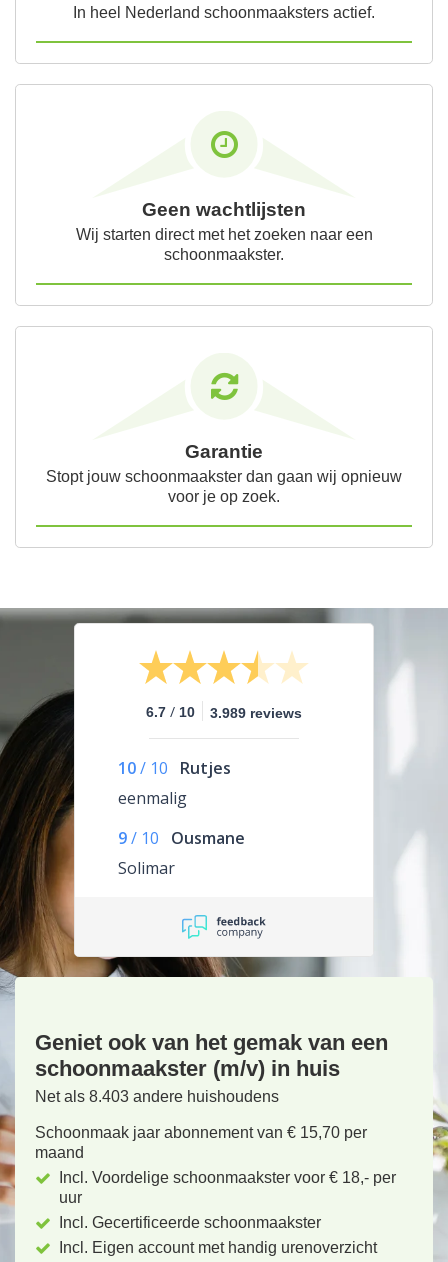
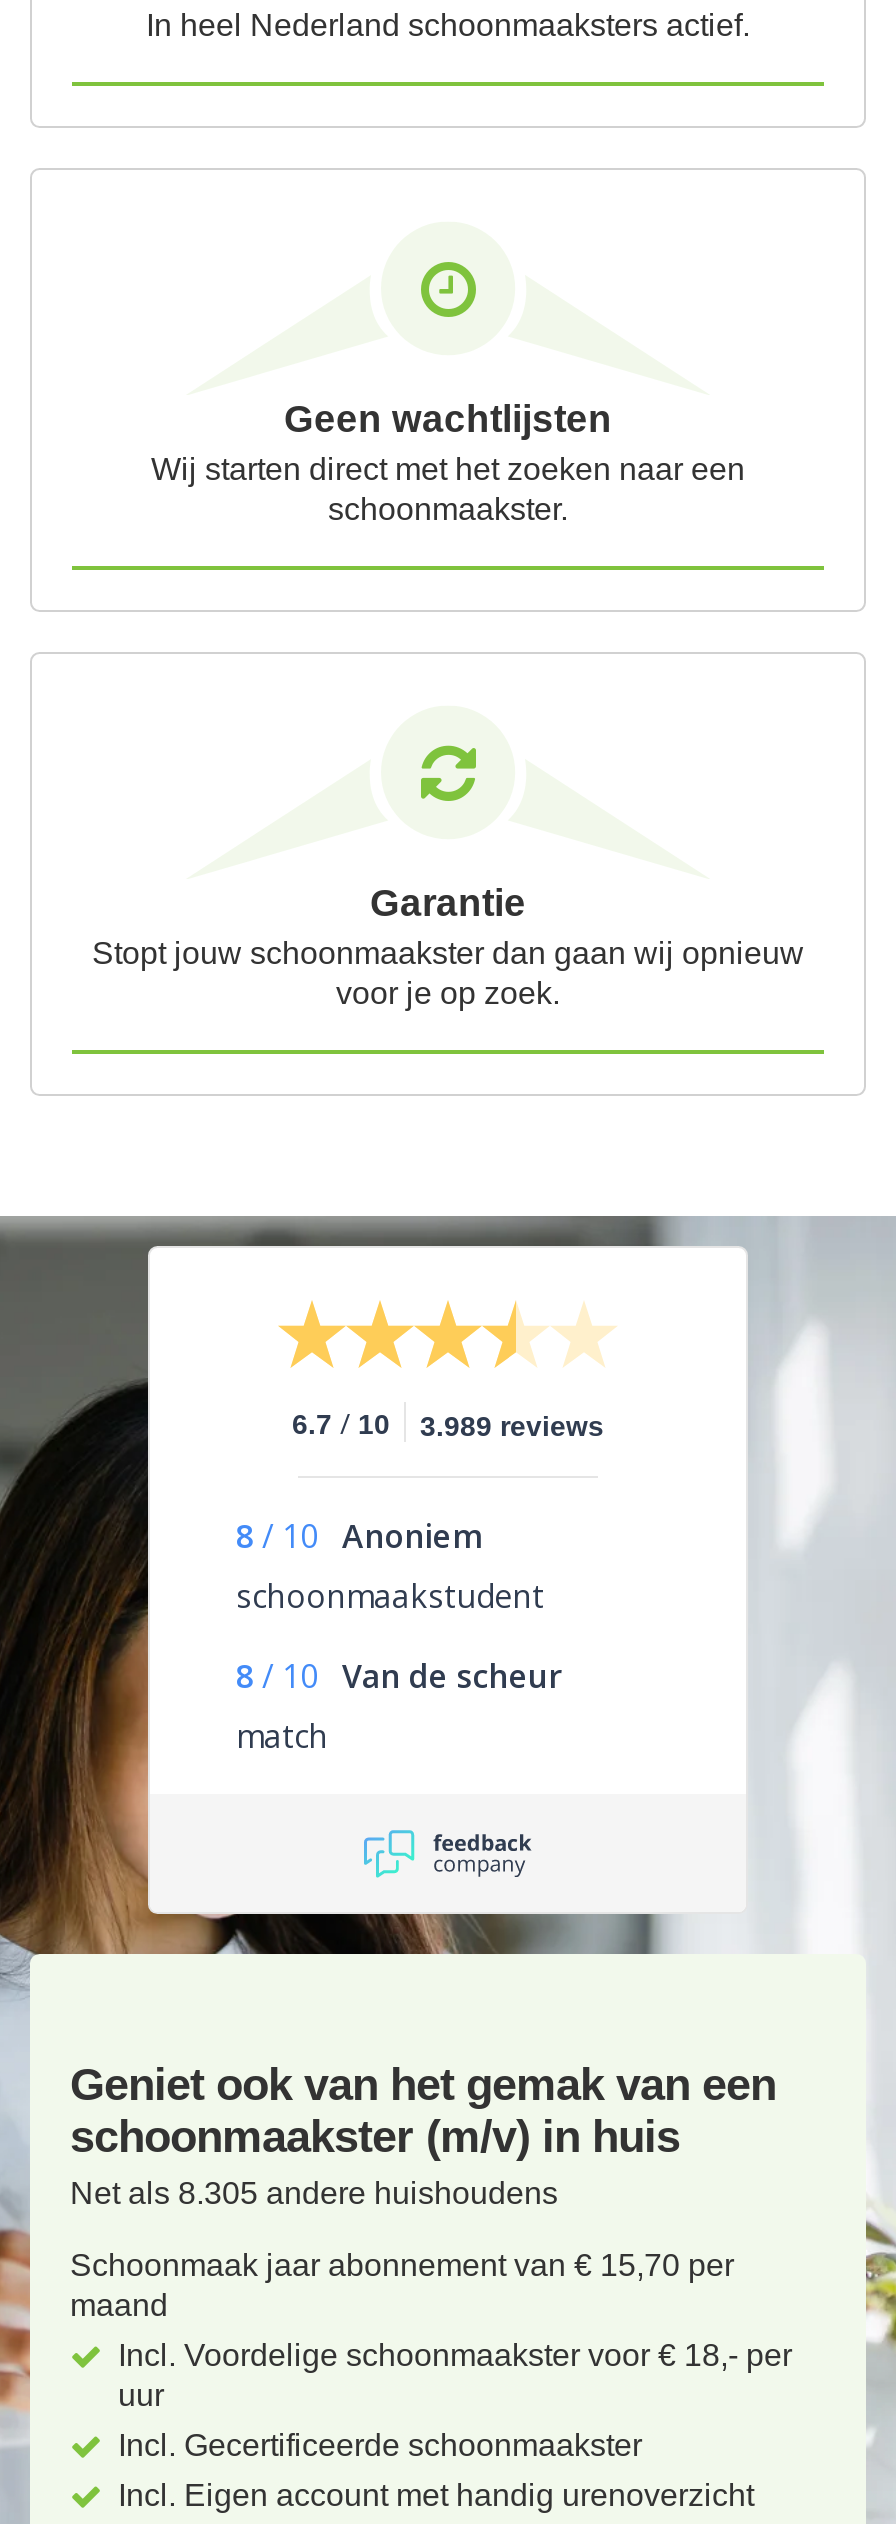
- 10 / 10 Rutjes
- eenmalig
+ 8 / 10 Anoniem
+ schoonmaakstudent

- 9 / 10 Ousmane
- Solimar
+ 8 / 10 Van de scheur
+ match

- Net als 8.403 andere huishoudens
+ Net als 8.305 andere huishoudens
